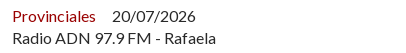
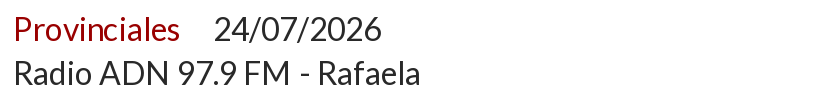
- Provinciales 20/07/2026
+ Provinciales 24/07/2026
